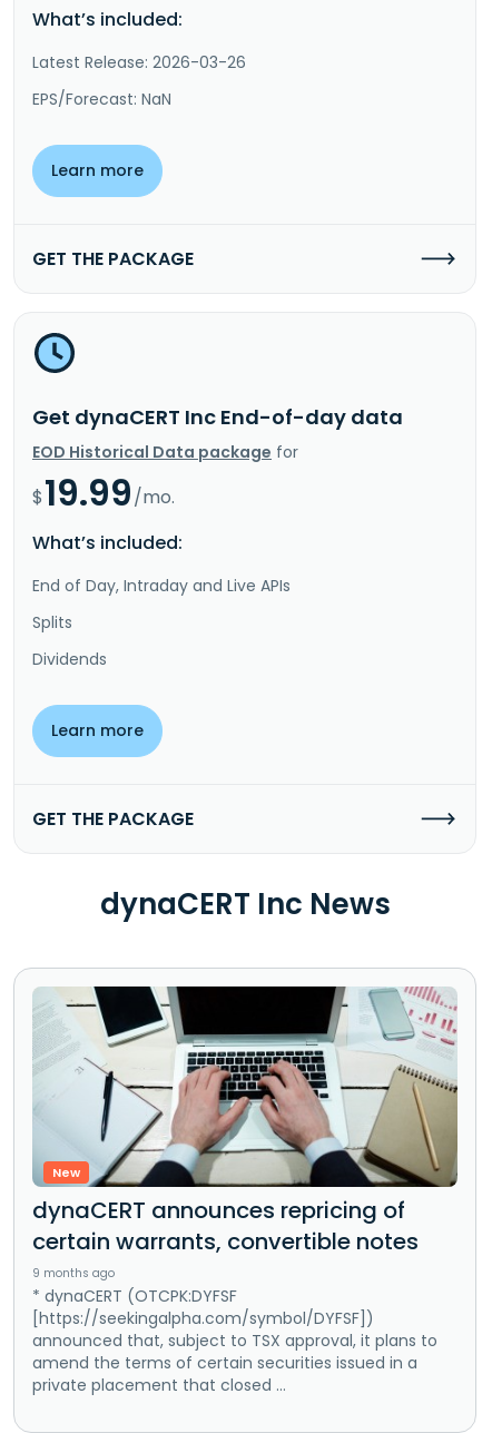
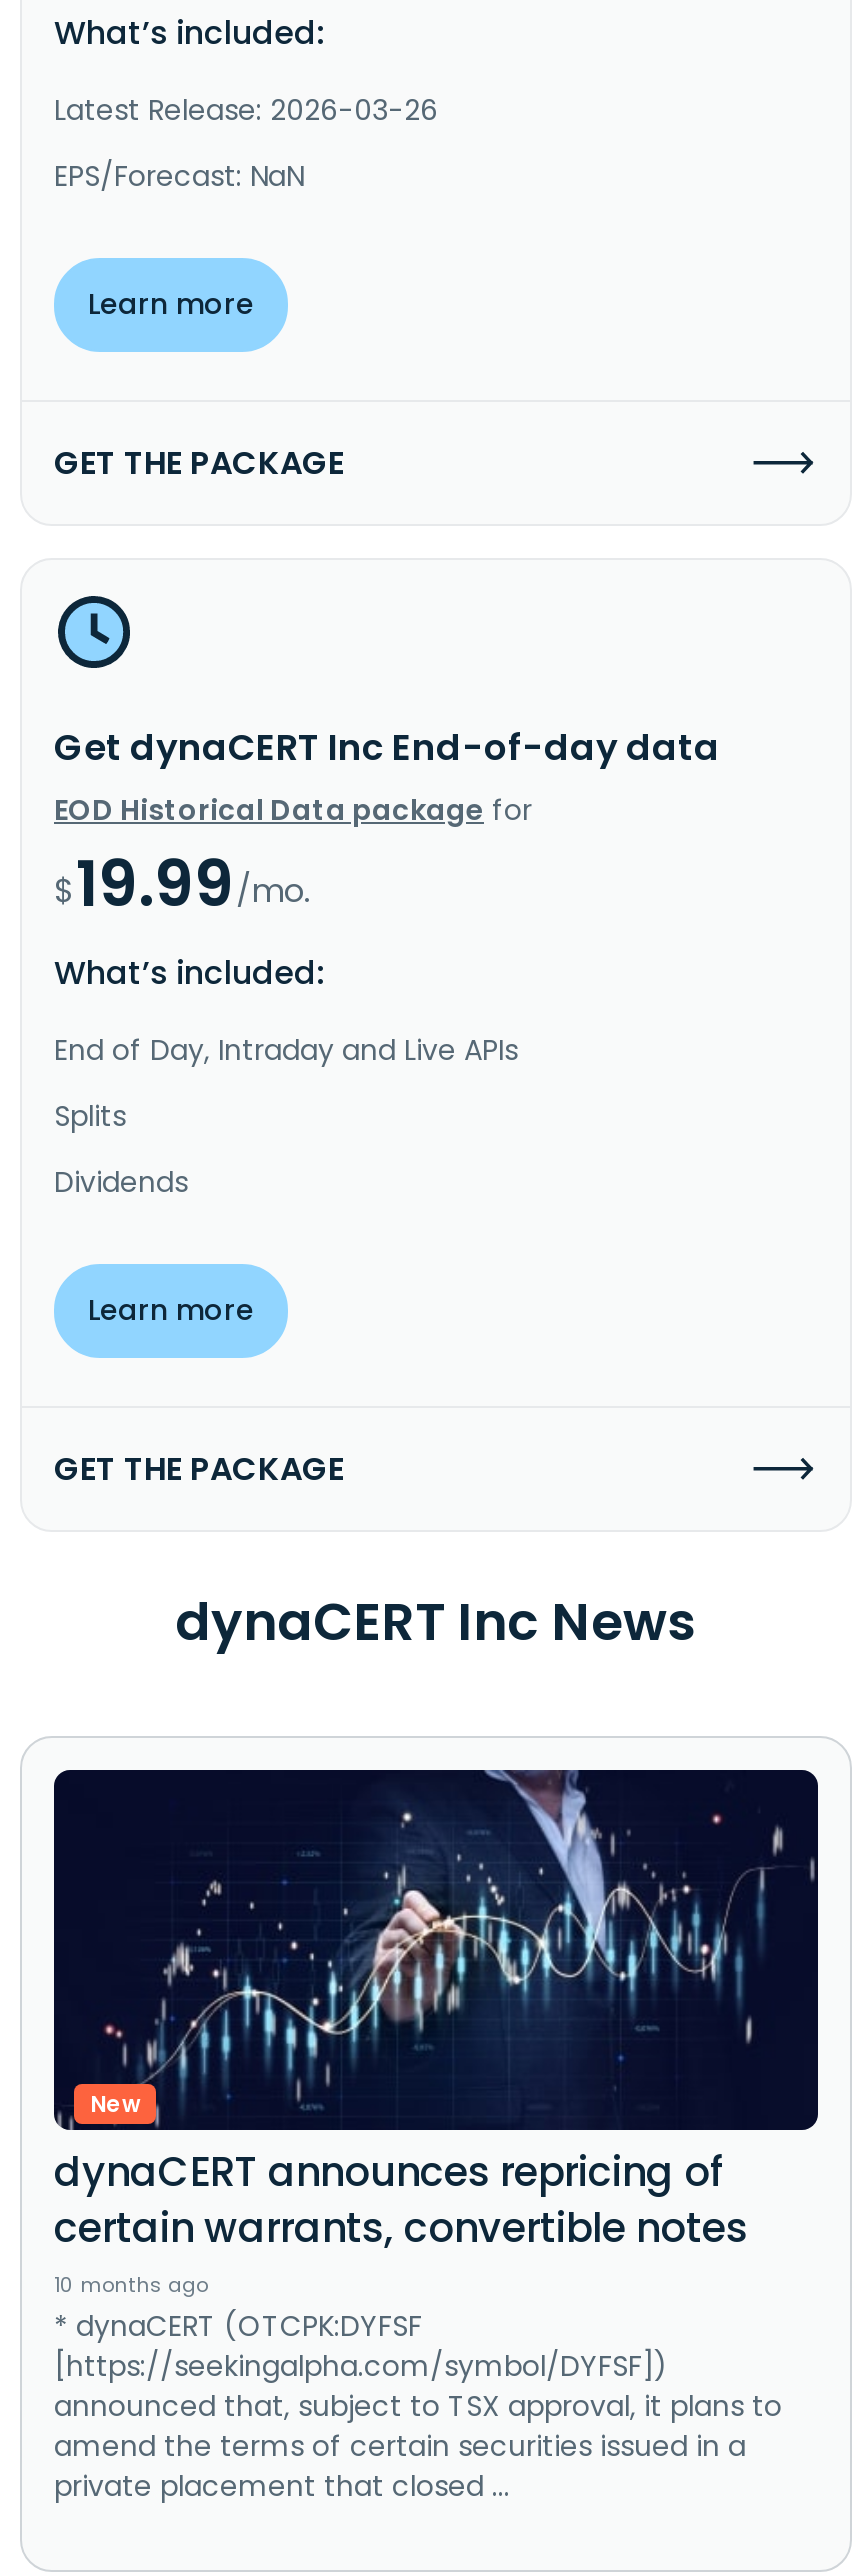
- [image]
+ [image]

- 9 months ago
+ 10 months ago
